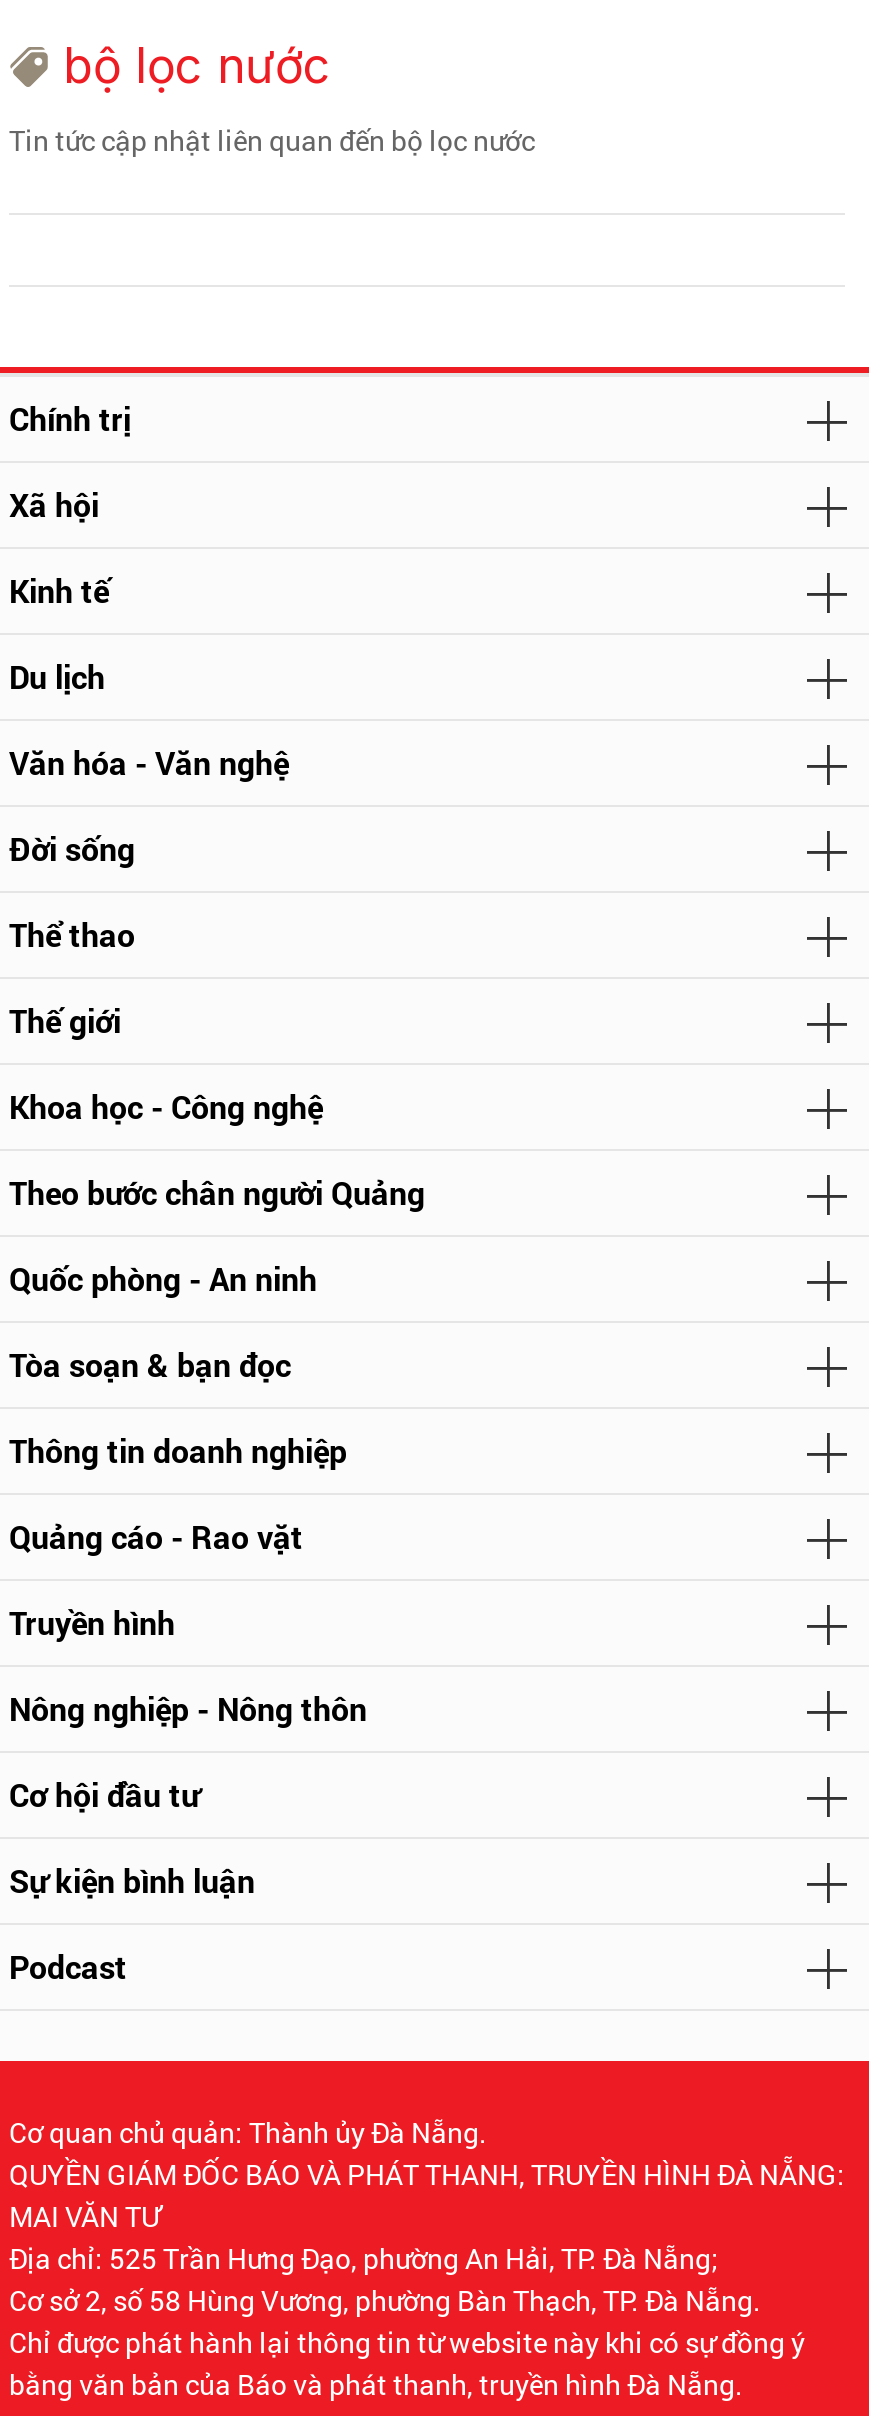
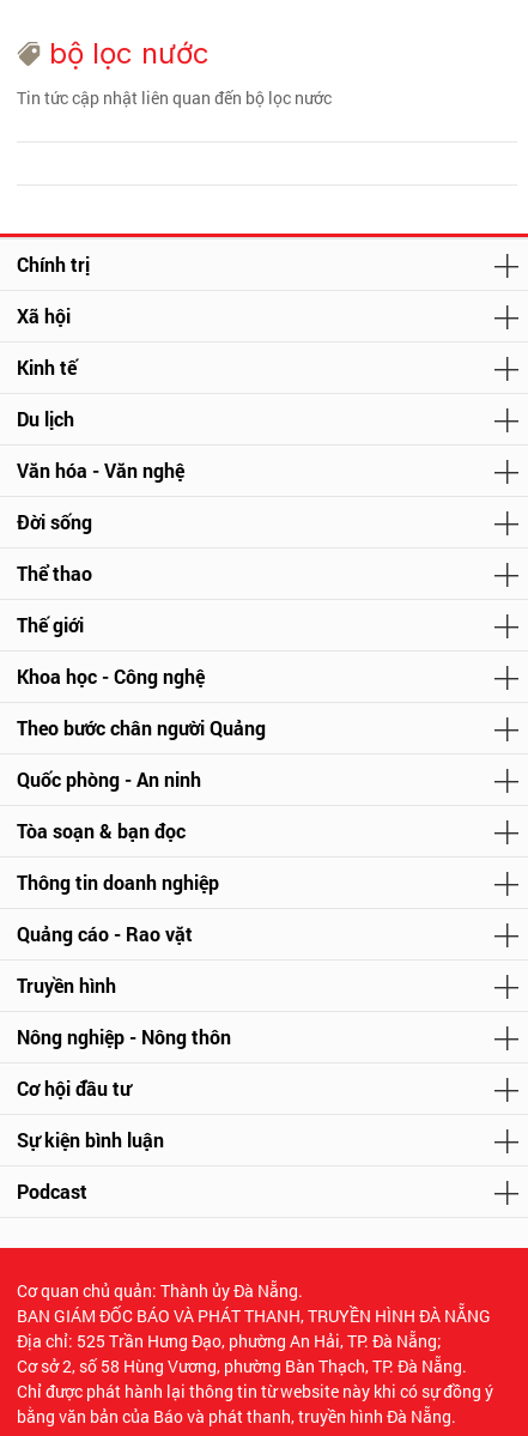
- QUYỀN GIÁM ĐỐC BÁO VÀ PHÁT THANH, TRUYỀN HÌNH ĐÀ NẴNG:
- MAI VĂN TƯ
+ BAN GIÁM ĐỐC BÁO VÀ PHÁT THANH, TRUYỀN HÌNH ĐÀ NẴNG
